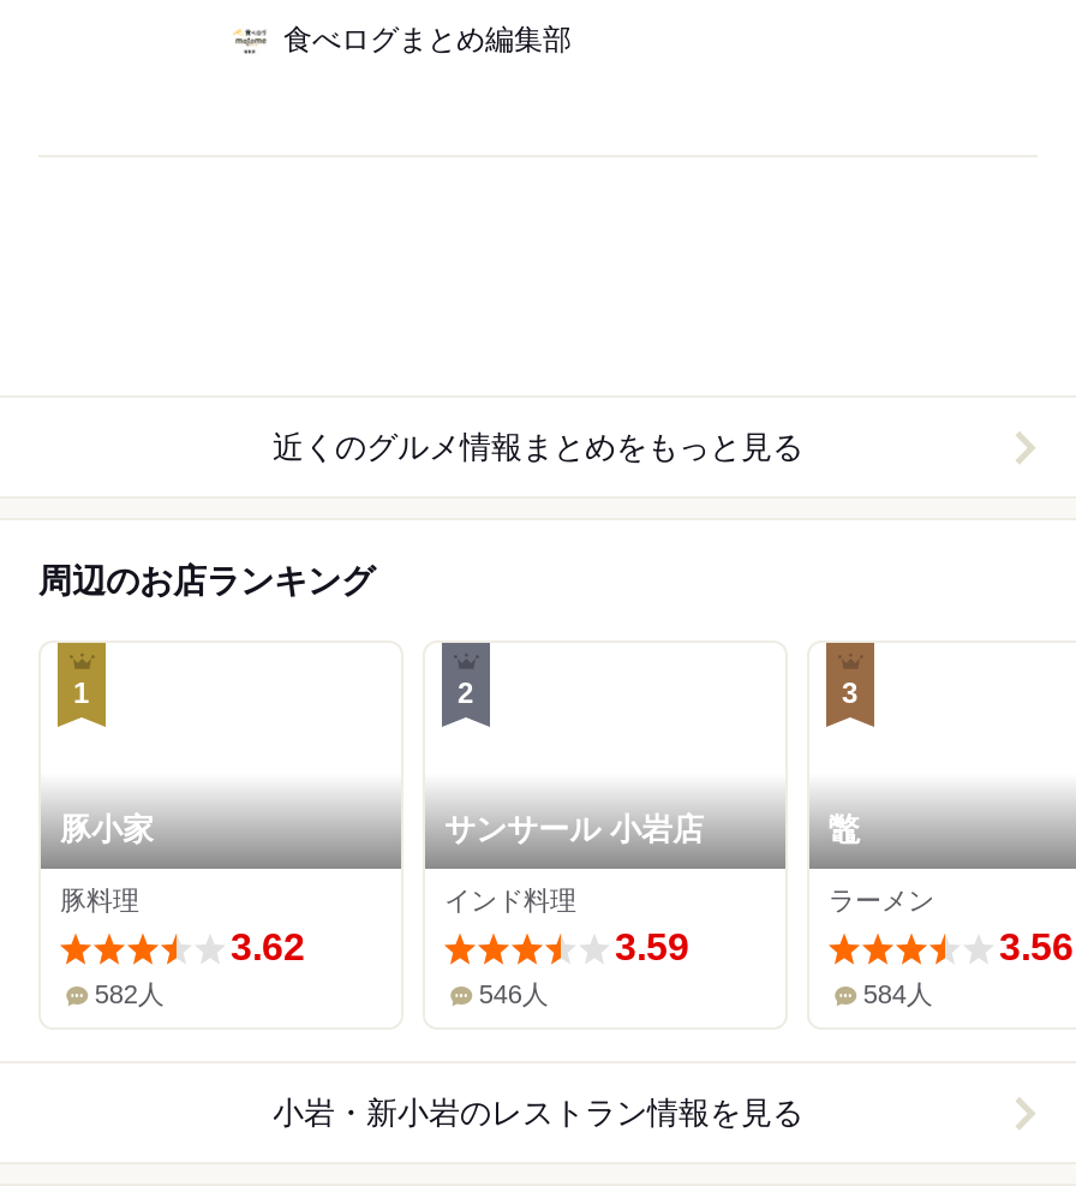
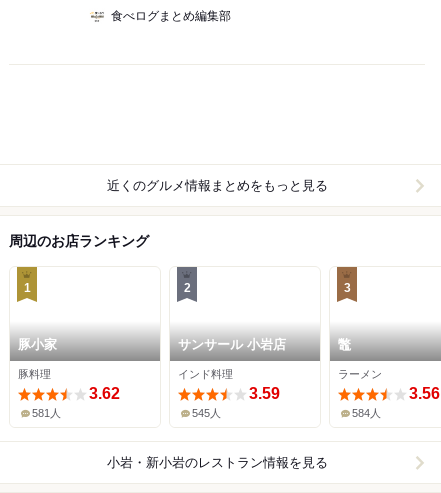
- 582人
+ 581人

- 546人
+ 545人
